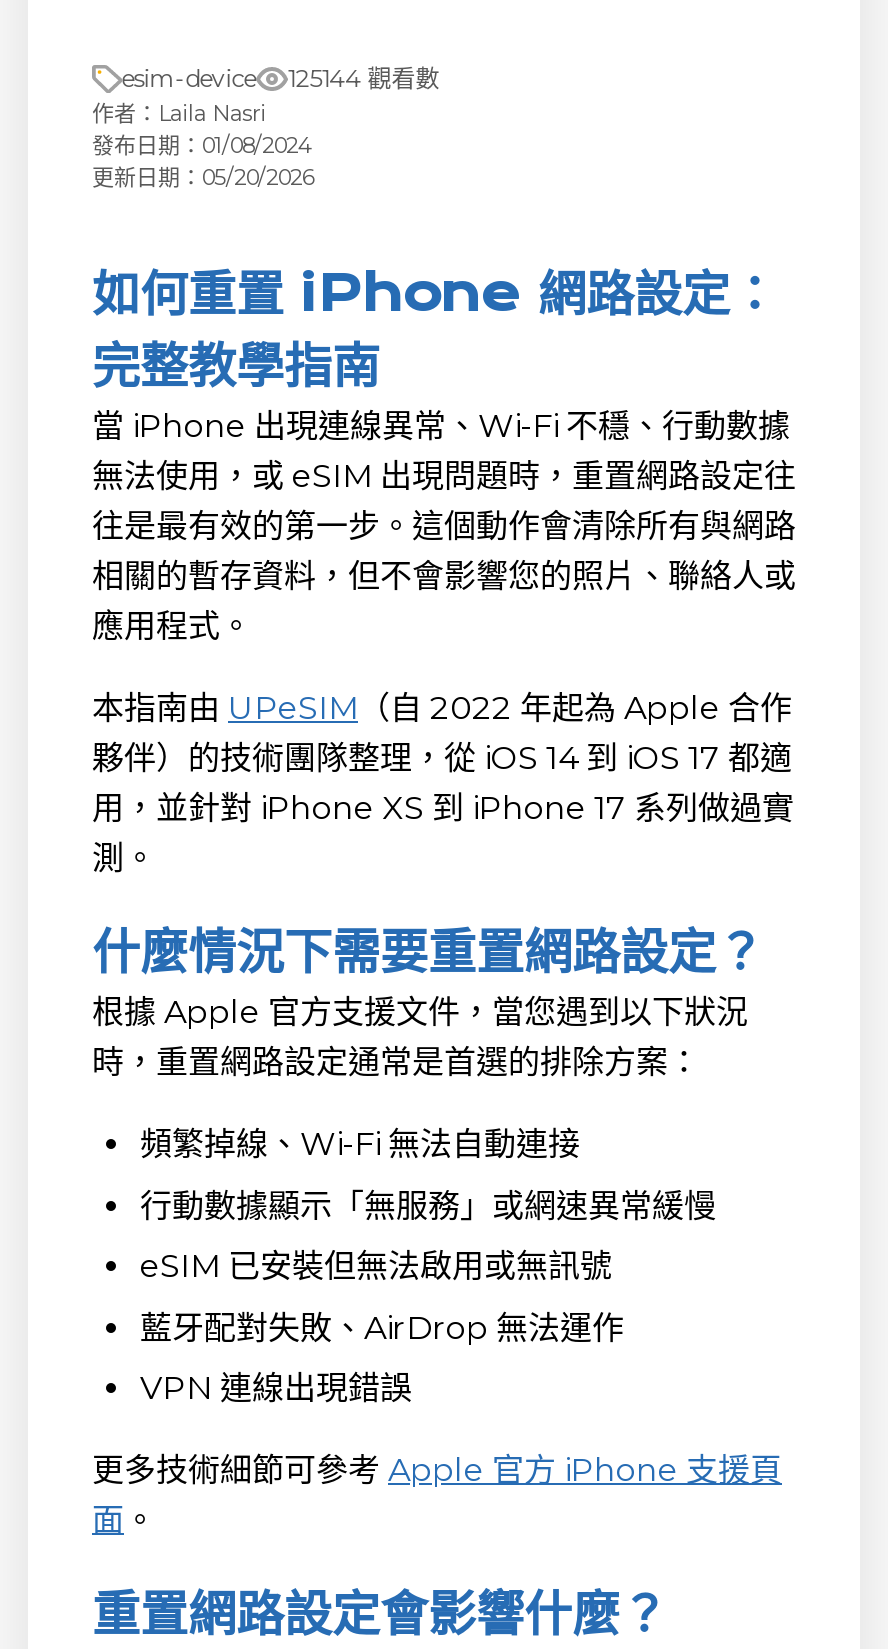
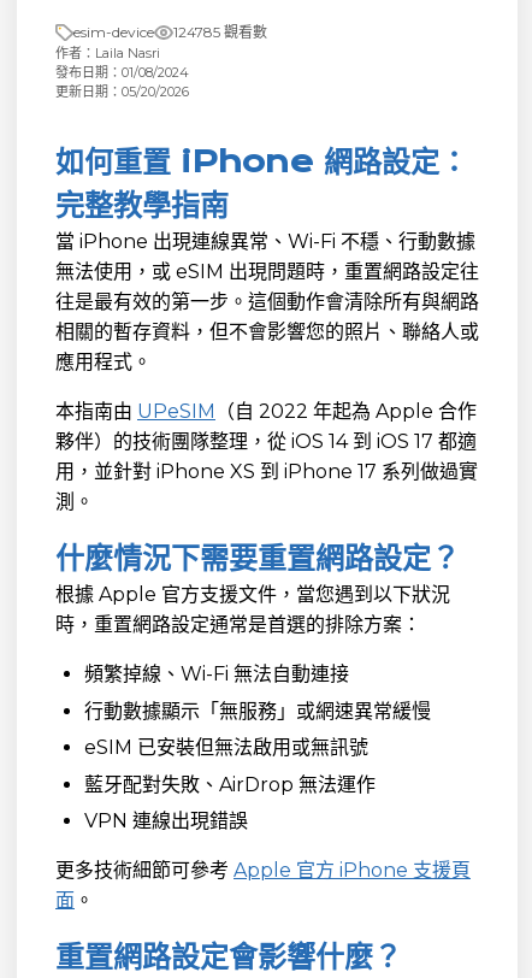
- esim-device 125144 觀看數
+ esim-device 124785 觀看數
